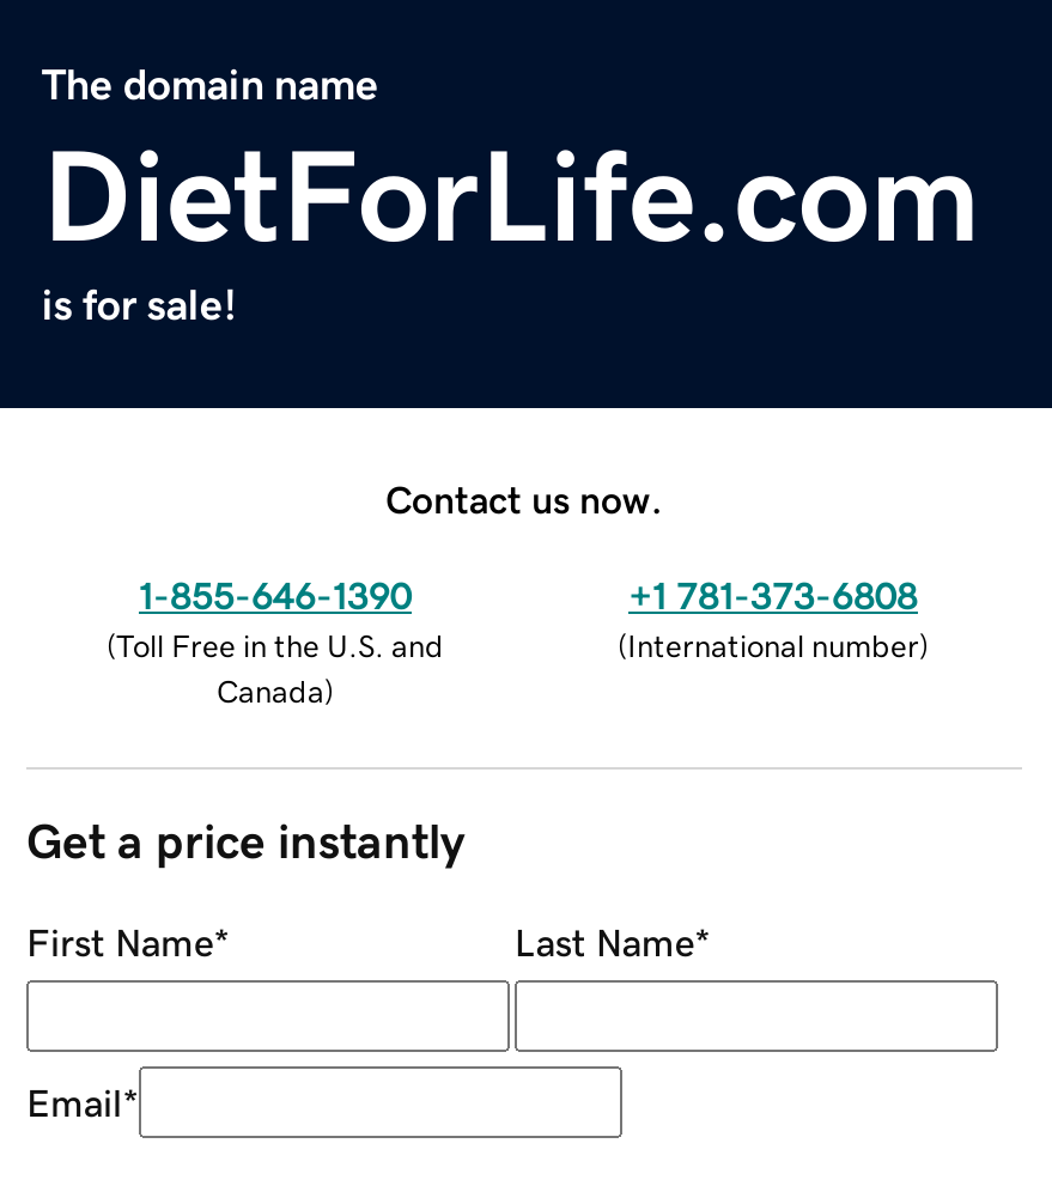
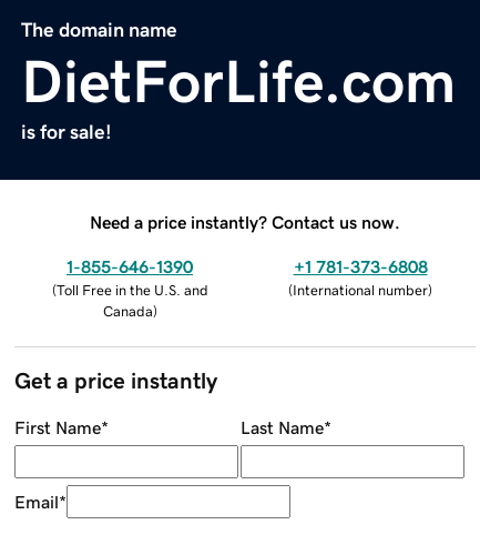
- Contact us now.
+ Need a price instantly? Contact us now.
